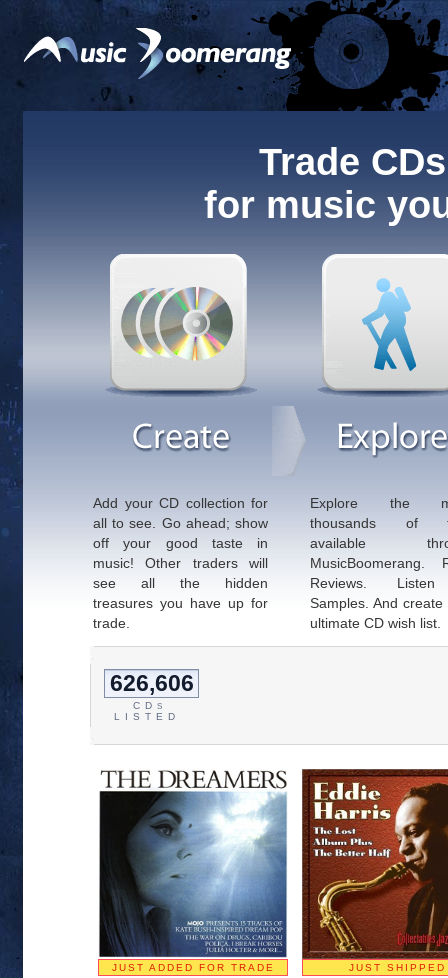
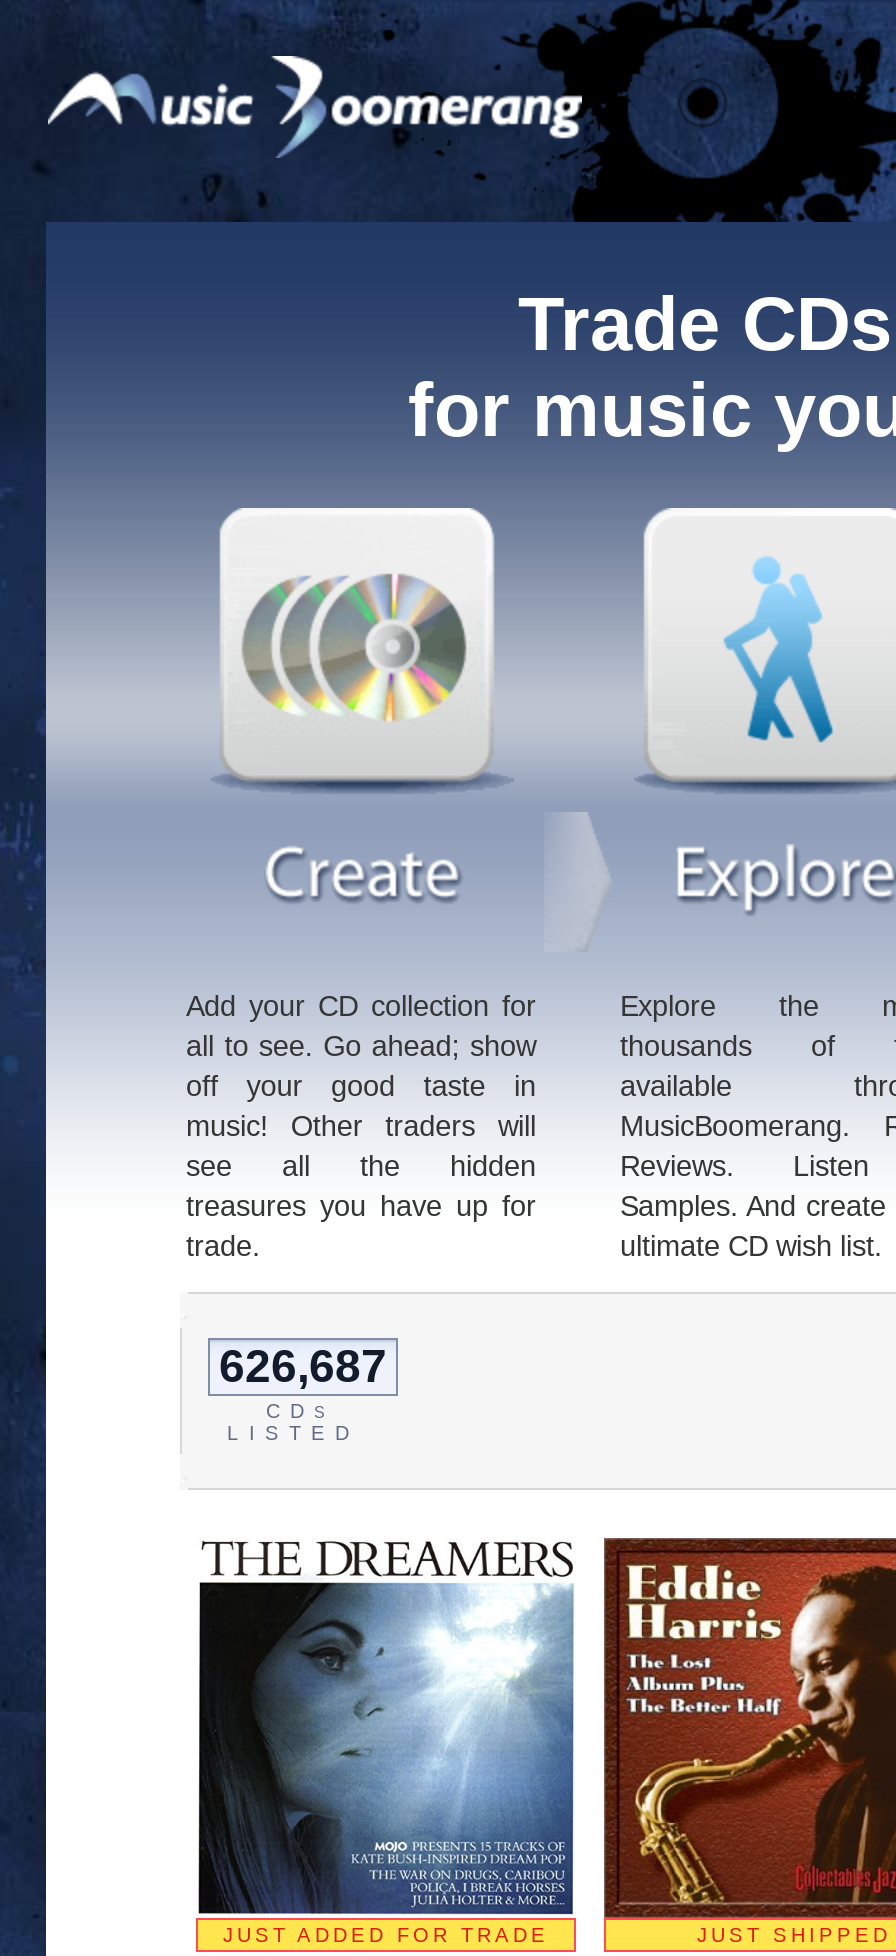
- 626,606
+ 626,687
